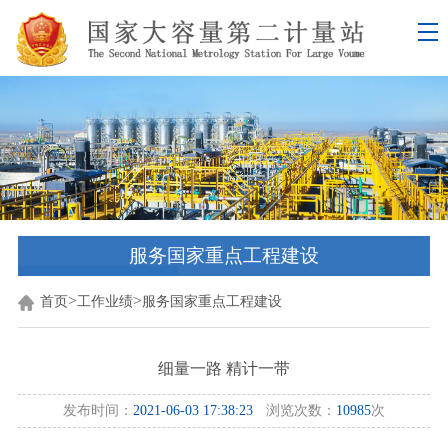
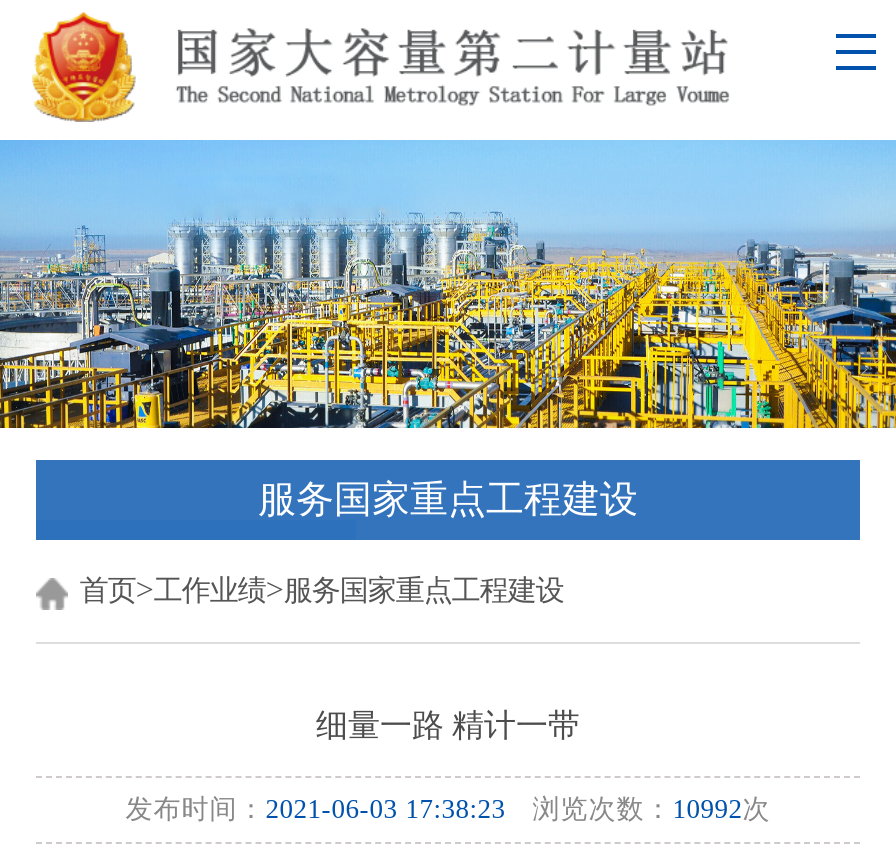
- 发布时间：2021-06-03 17:38:23 浏览次数：10985次
+ 发布时间：2021-06-03 17:38:23 浏览次数：10992次
